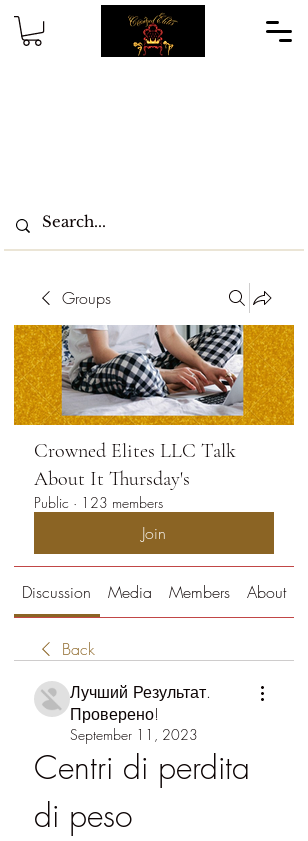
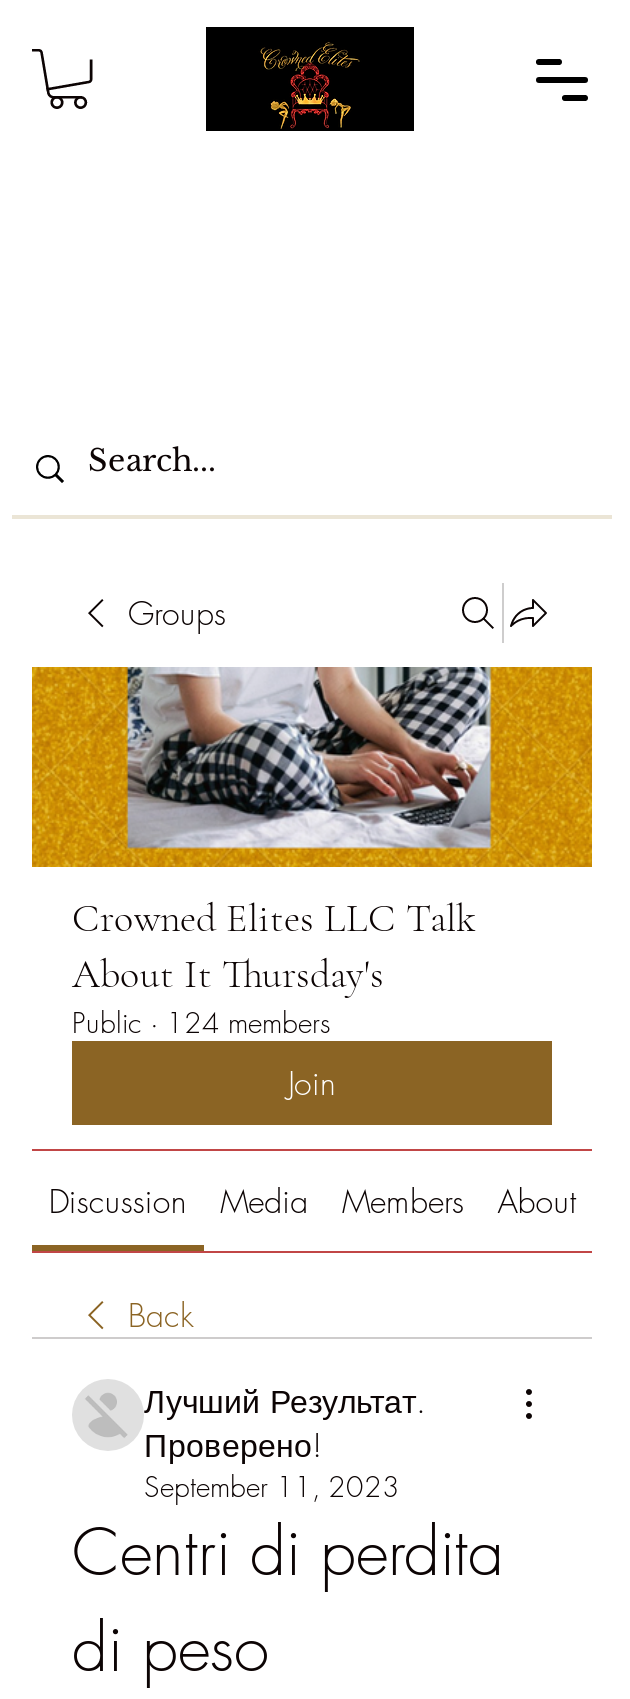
- Public · 123 members
+ Public · 124 members
